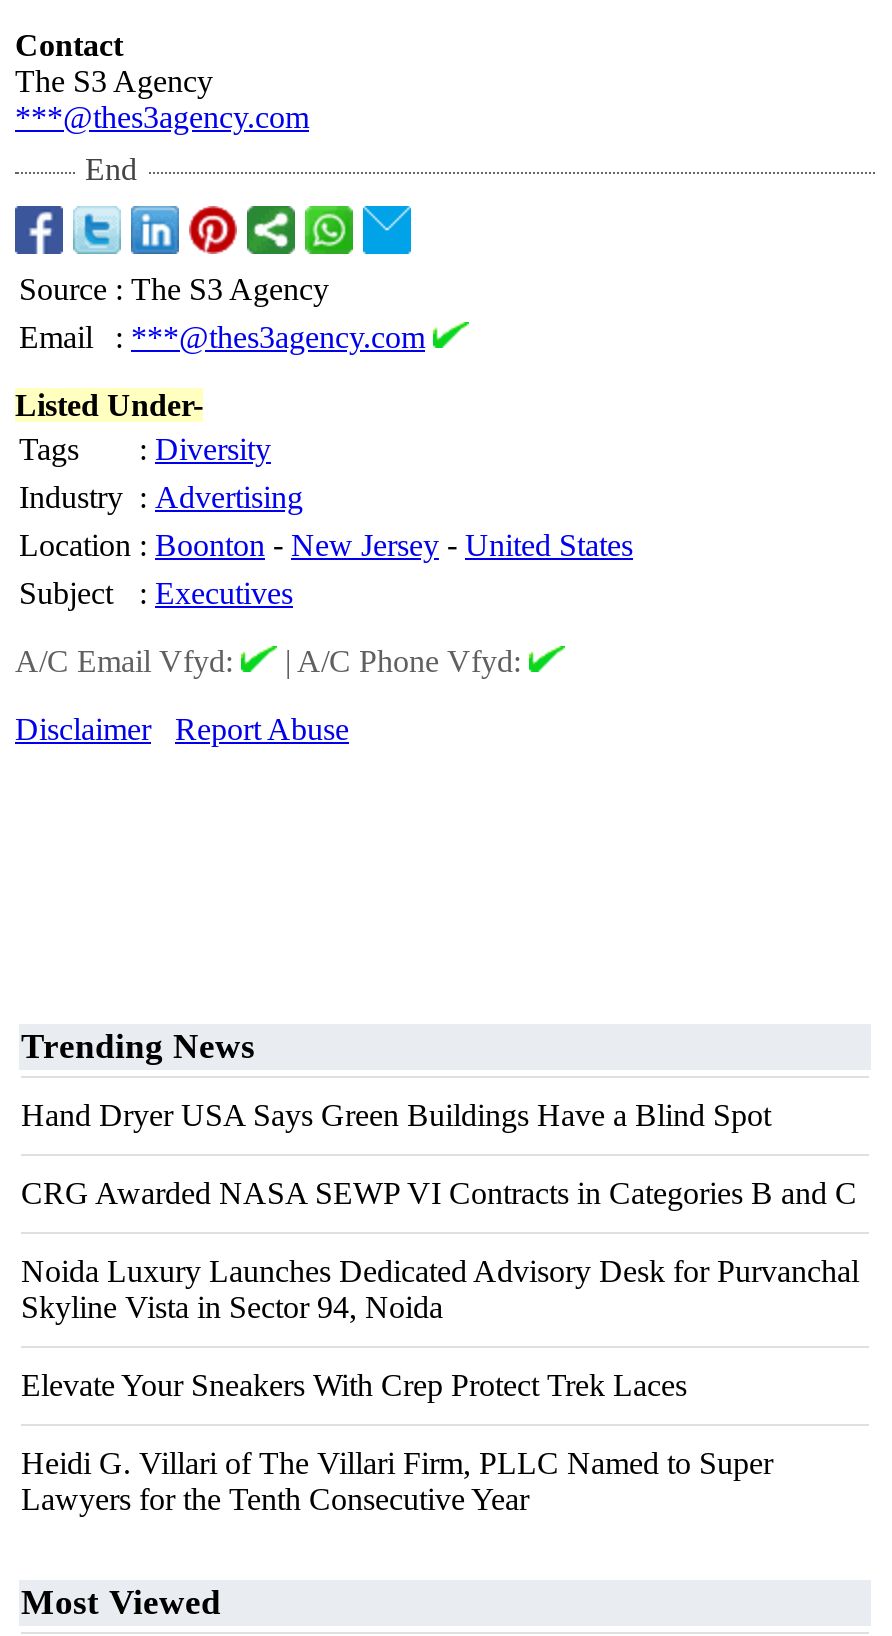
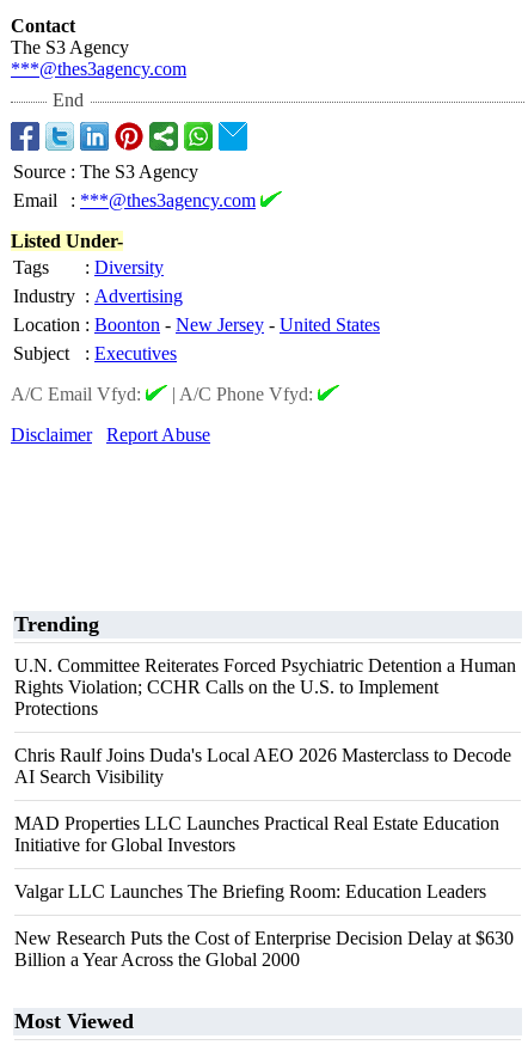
- Trending News
+ Trending

- Hand Dryer USA Says Green Buildings Have a Blind Spot
+ U.N. Committee Reiterates Forced Psychiatric Detention a Human
+ Rights Violation; CCHR Calls on the U.S. to Implement
+ Protections

- CRG Awarded NASA SEWP VI Contracts in Categories B and C
+ Chris Raulf Joins Duda's Local AEO 2026 Masterclass to Decode
+ AI Search Visibility

- Noida Luxury Launches Dedicated Advisory Desk for Purvanchal
- Skyline Vista in Sector 94, Noida
+ MAD Properties LLC Launches Practical Real Estate Education
+ Initiative for Global Investors

- Elevate Your Sneakers With Crep Protect Trek Laces
+ Valgar LLC Launches The Briefing Room: Education Leaders

- Heidi G. Villari of The Villari Firm, PLLC Named to Super
- Lawyers for the Tenth Consecutive Year
+ New Research Puts the Cost of Enterprise Decision Delay at $630
+ Billion a Year Across the Global 2000
